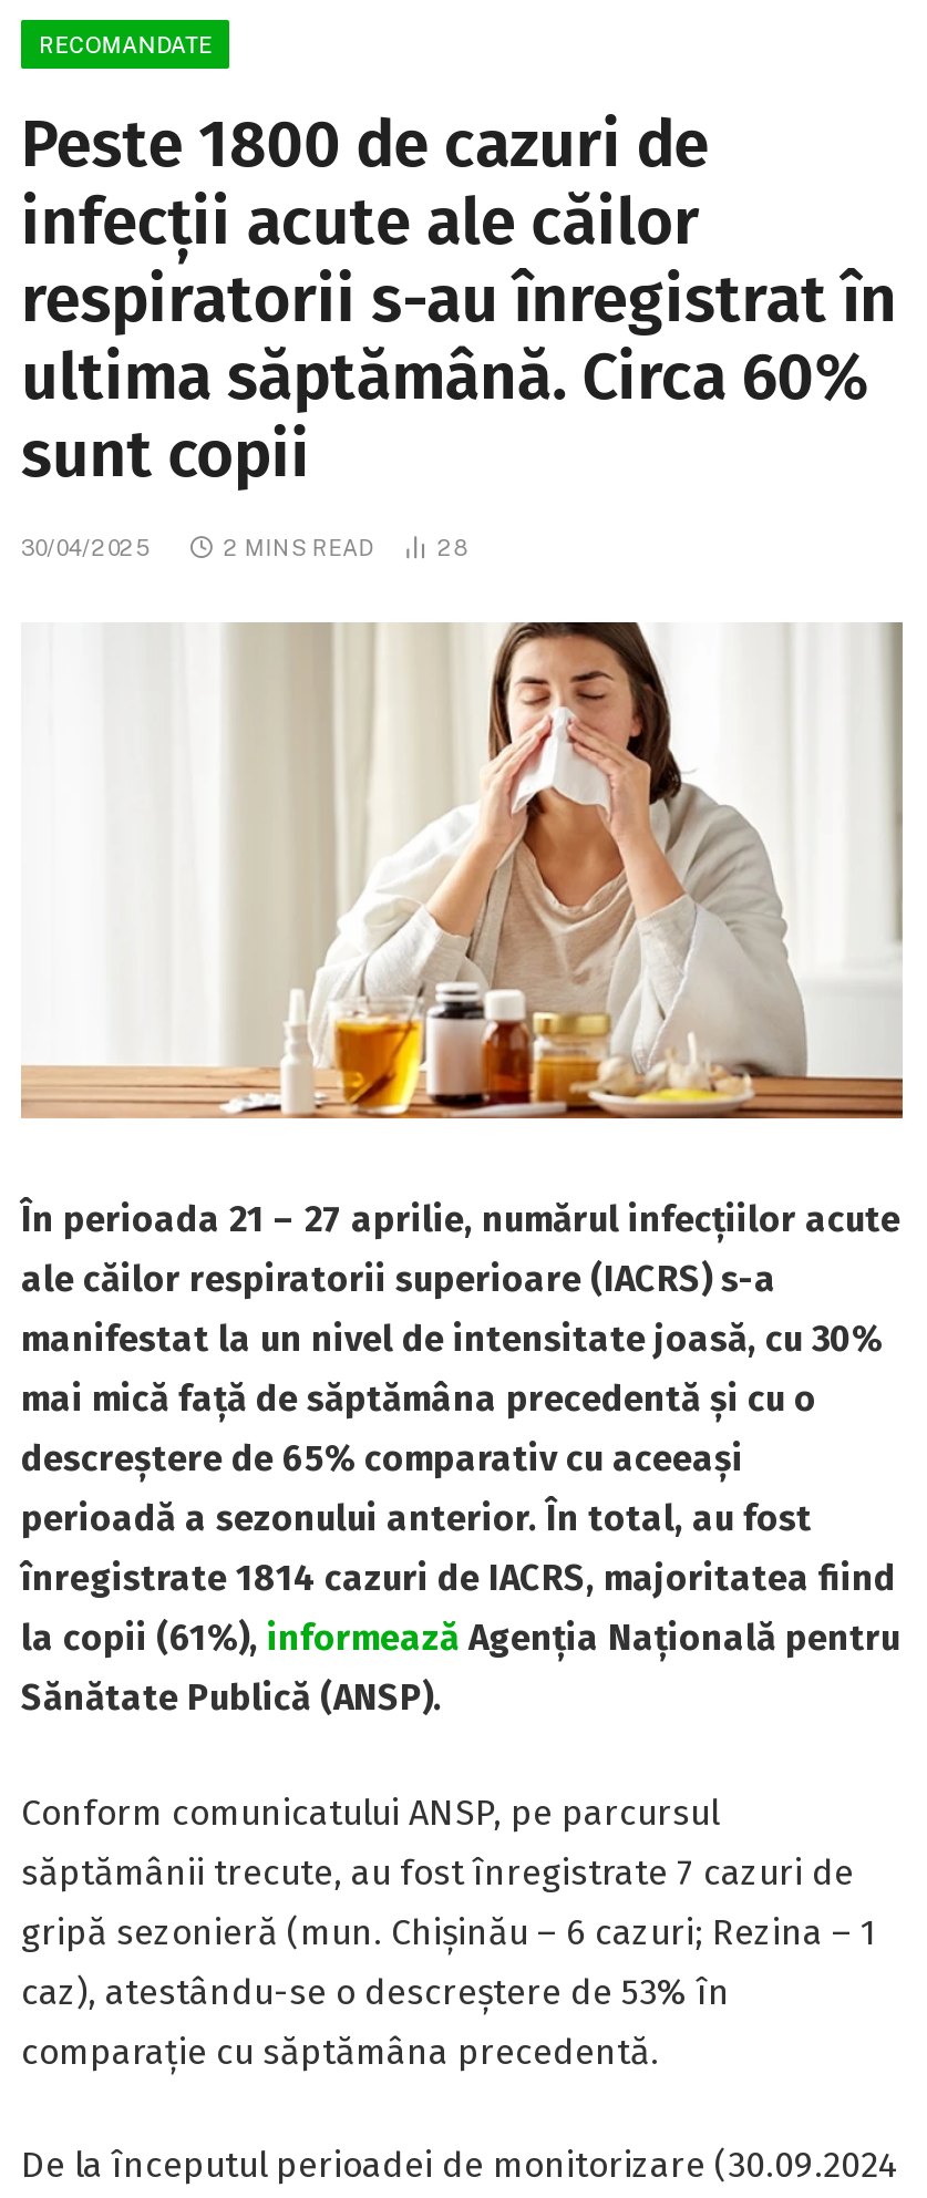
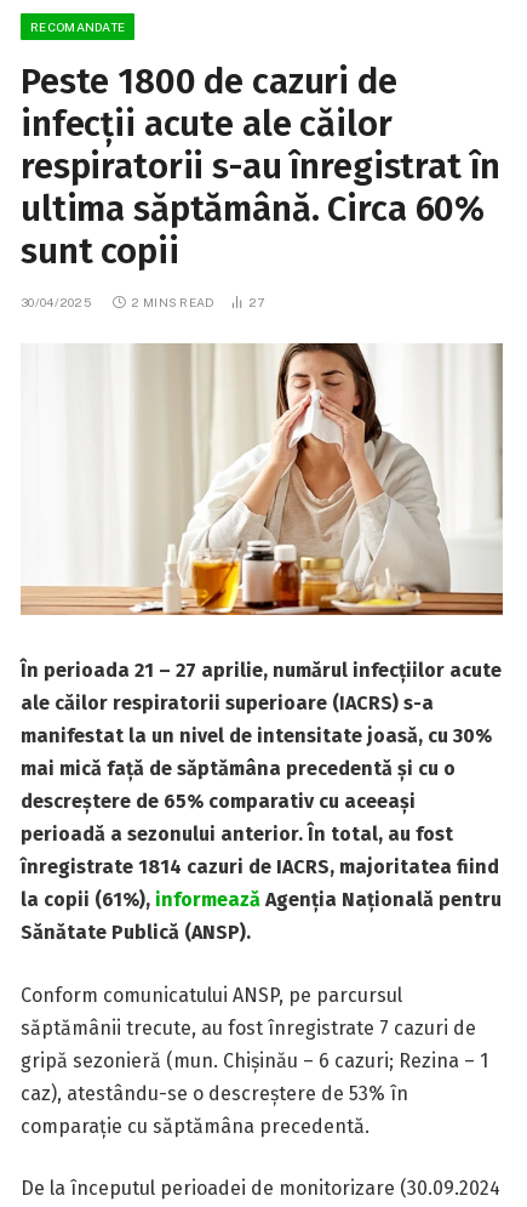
- 28
+ 27
